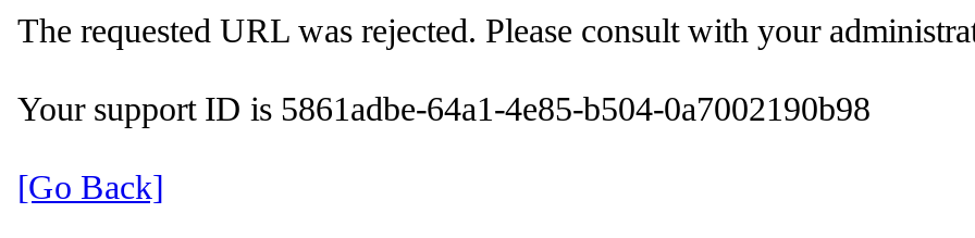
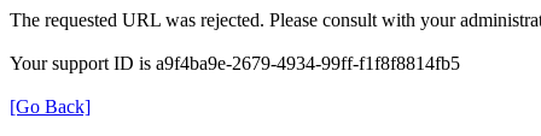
- Your support ID is 5861adbe-64a1-4e85-b504-0a7002190b98
+ Your support ID is a9f4ba9e-2679-4934-99ff-f1f8f8814fb5
